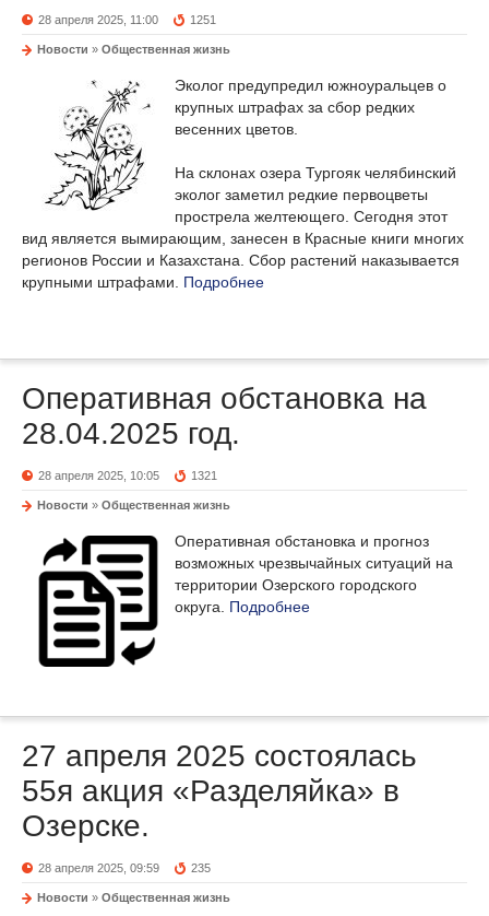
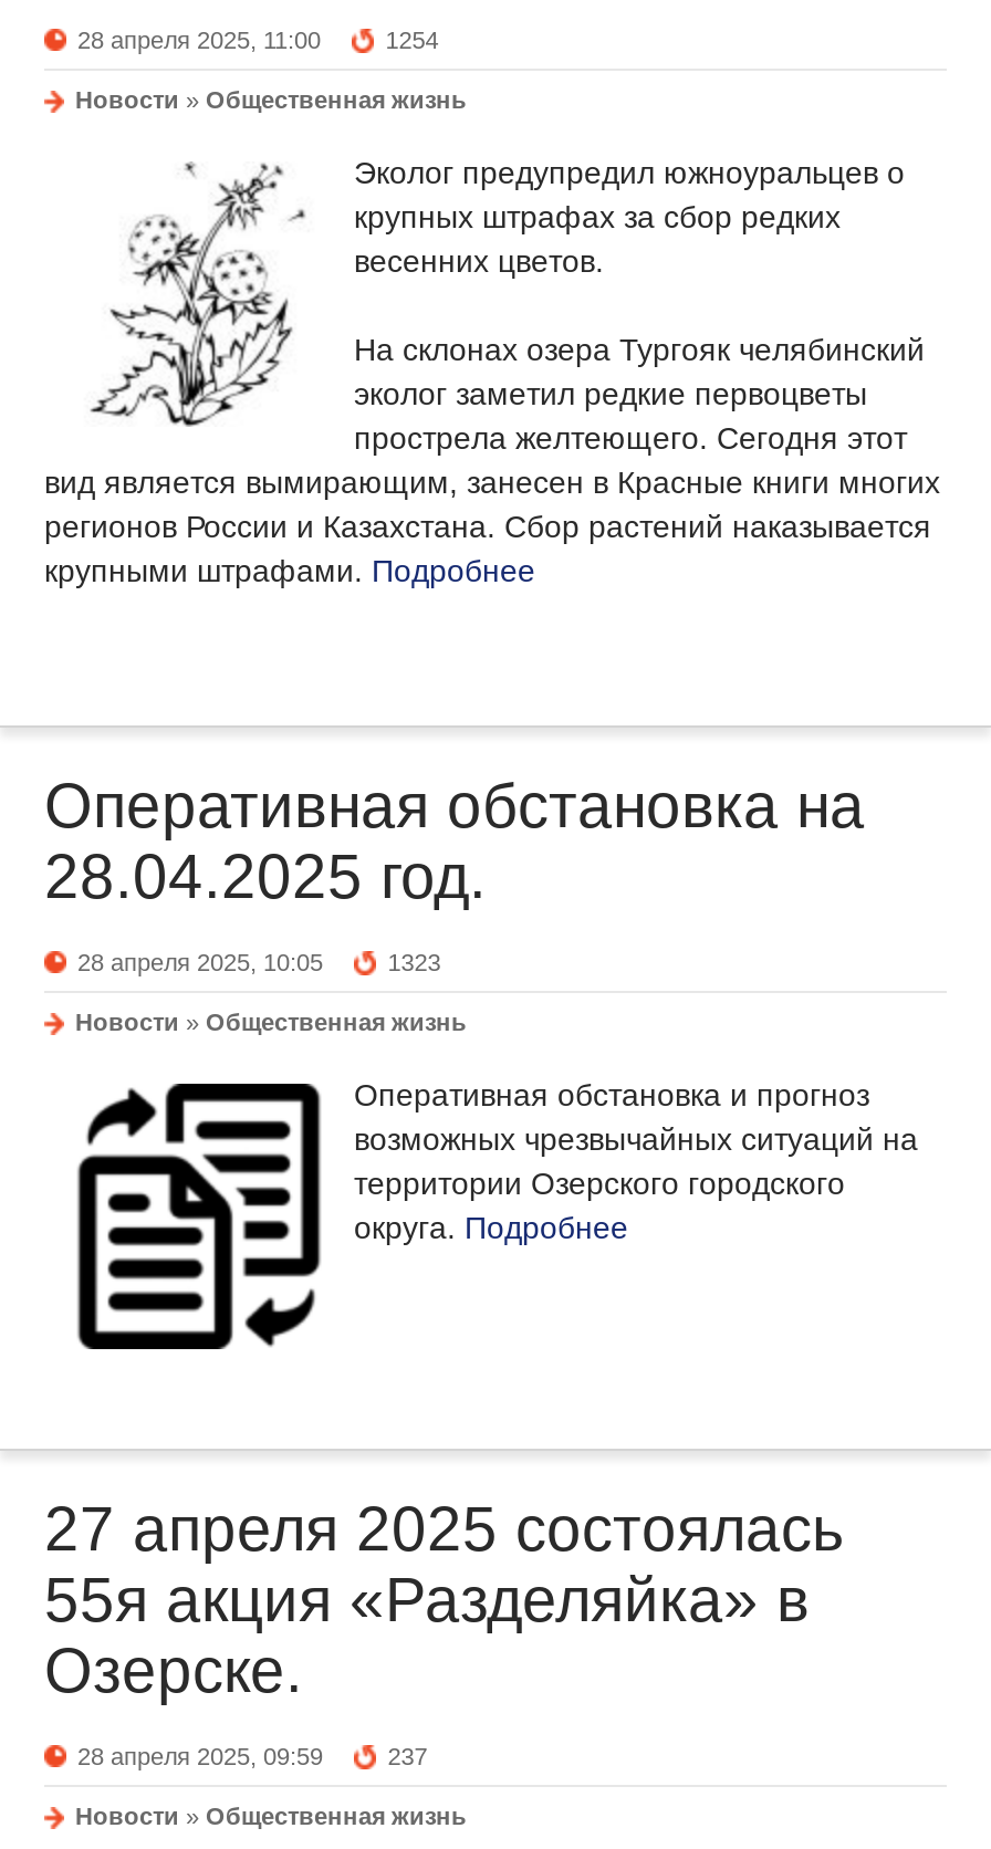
- 1251
+ 1254

- 1321
+ 1323

- 235
+ 237
